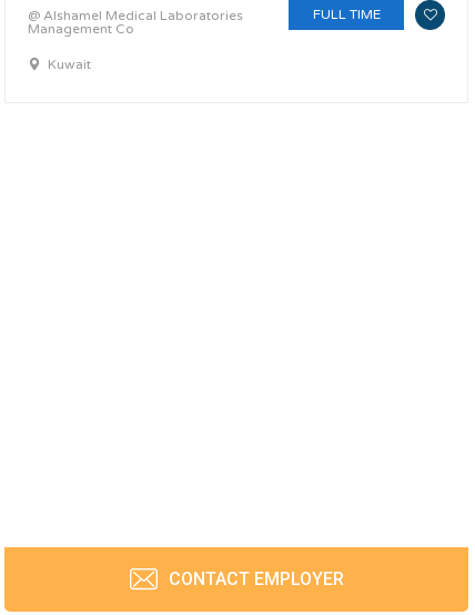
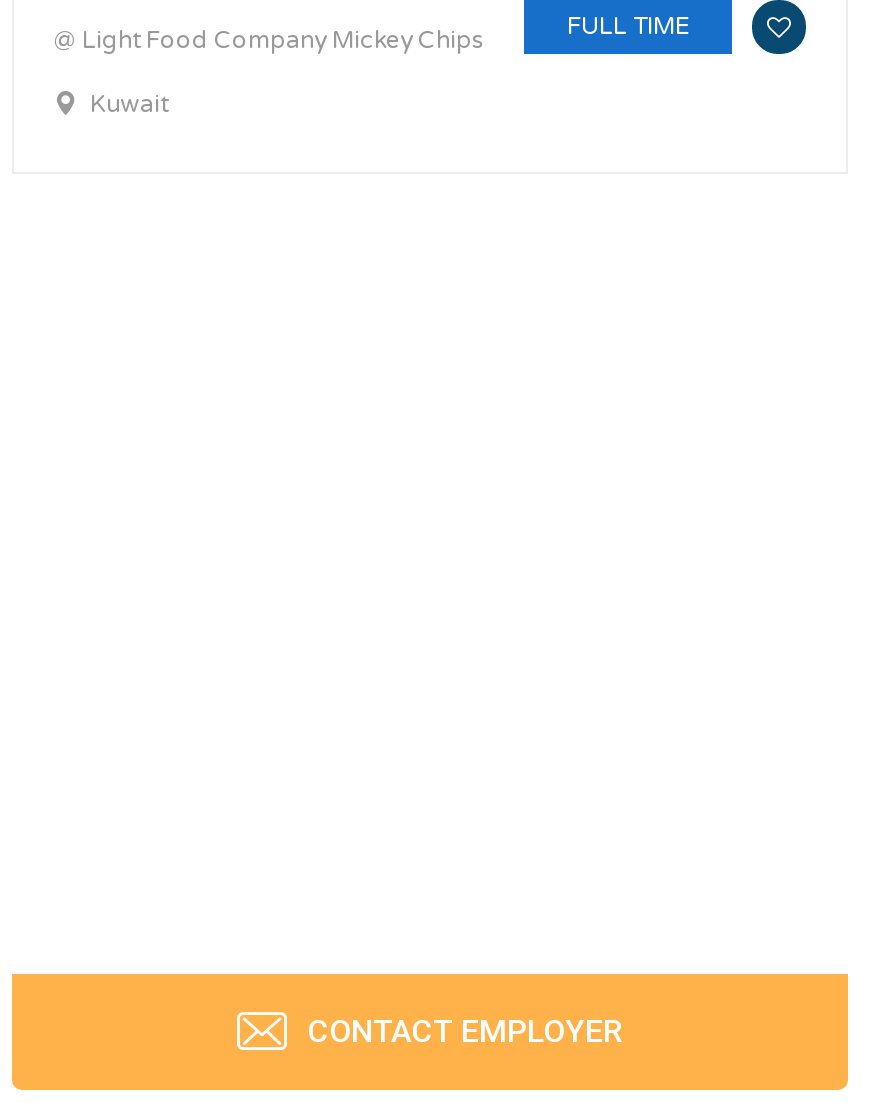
- @ Alshamel Medical Laboratories
- Management Co
+ @ Light Food Company Mickey Chips
